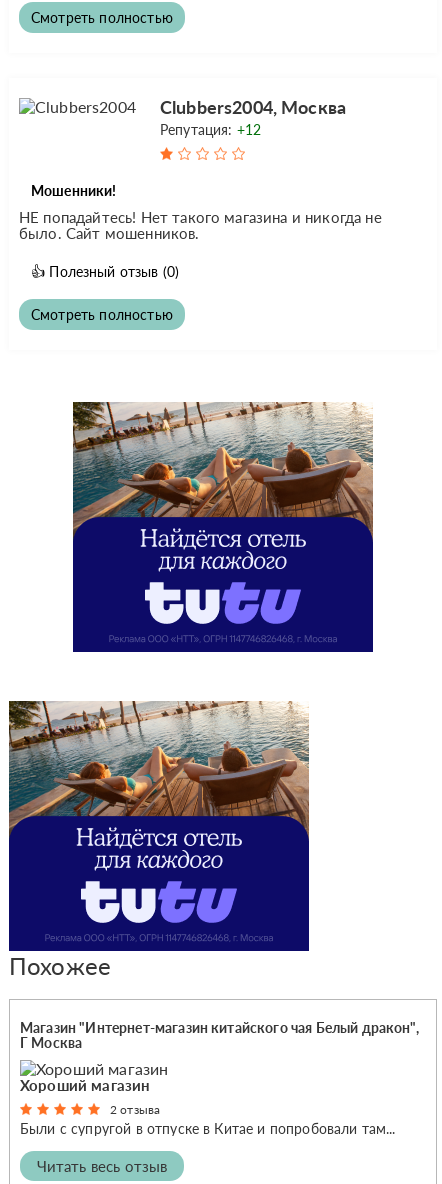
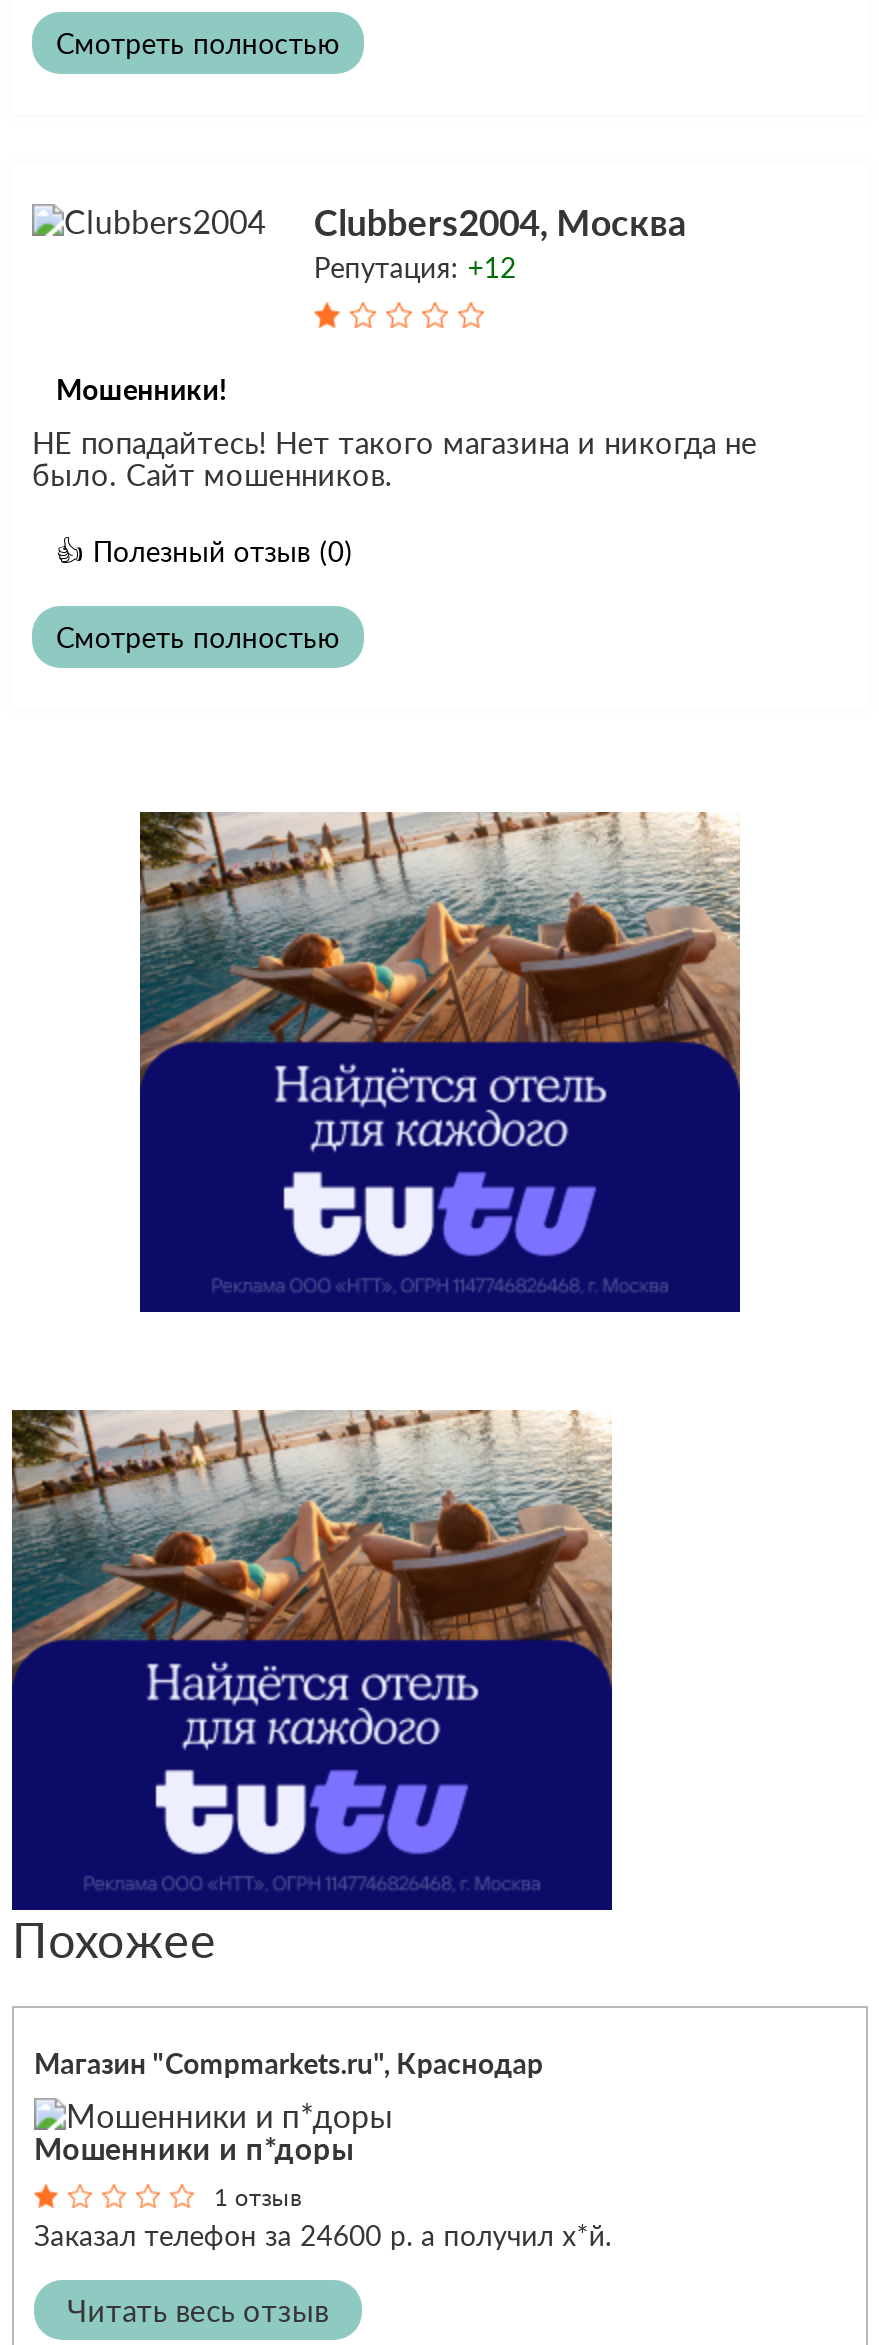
- Магазин "Интернет-магазин китайского чая Белый дракон",
- Г Москва
+ Магазин "Compmarkets.ru", Краснодар

- Хороший магазин
- 2 отзыва
- Были с супругой в отпуске в Китае и попробовали там...
+ Мошенники и п*доры
+ 1 отзыв
+ Заказал телефон за 24600 р. а получил х*й.
